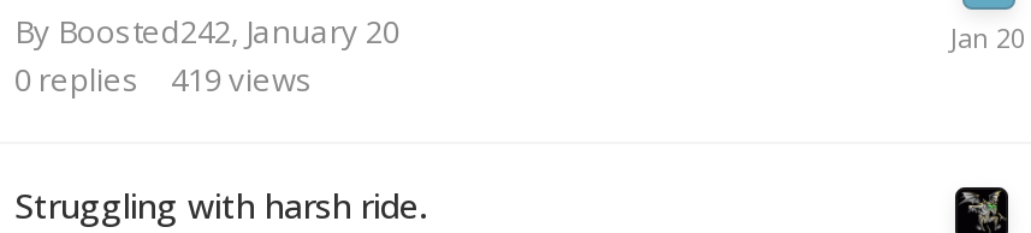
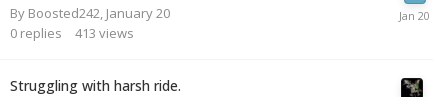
- 0 replies 419 views
+ 0 replies 413 views
